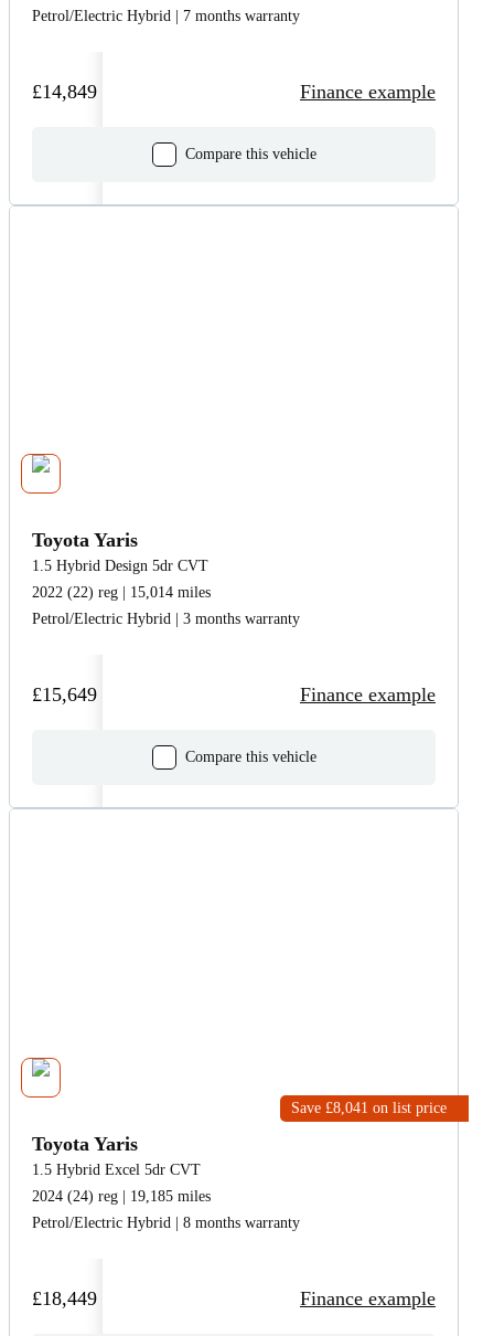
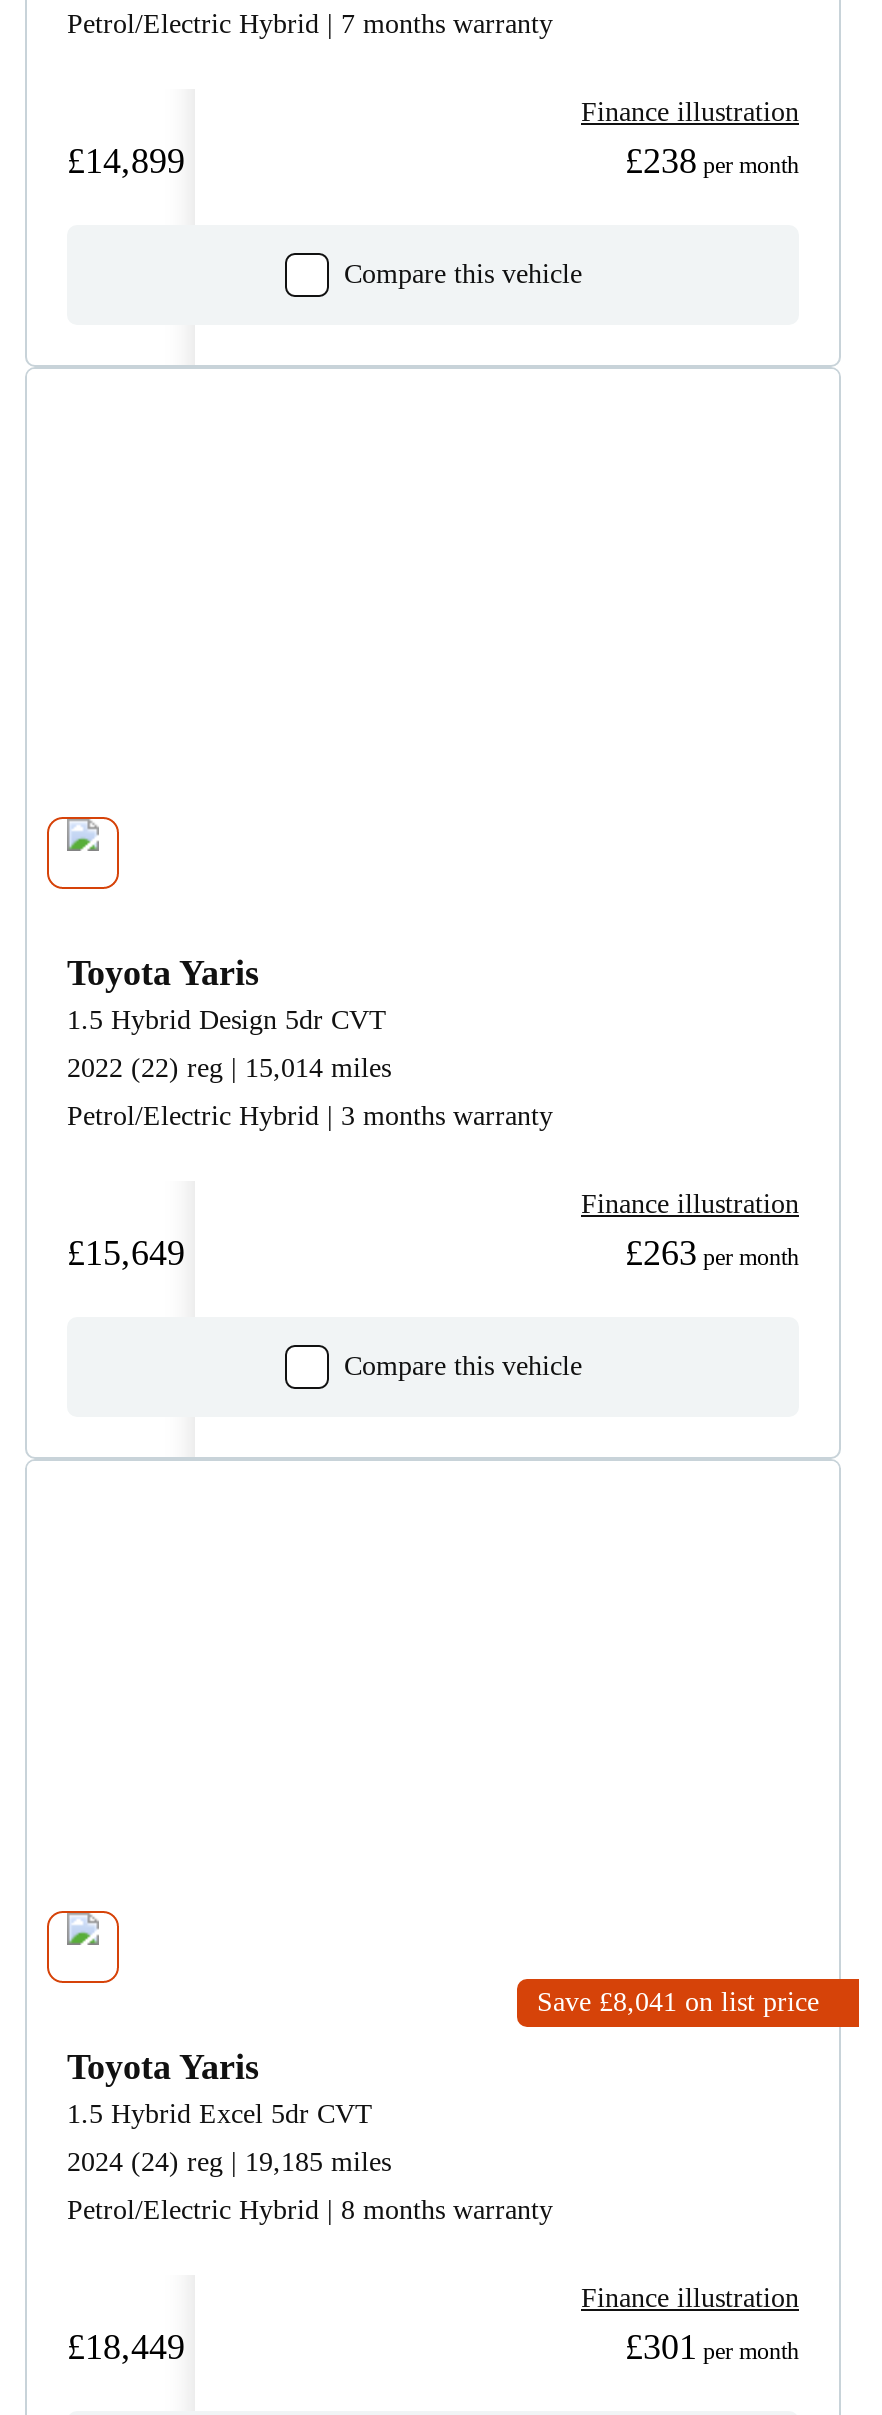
- £14,849
- Finance example
+ Finance illustration
+ £14,899
+ £238 per month

+ Finance illustration

- Finance example
+ £263 per month

+ Finance illustration

- Finance example
+ £301 per month
